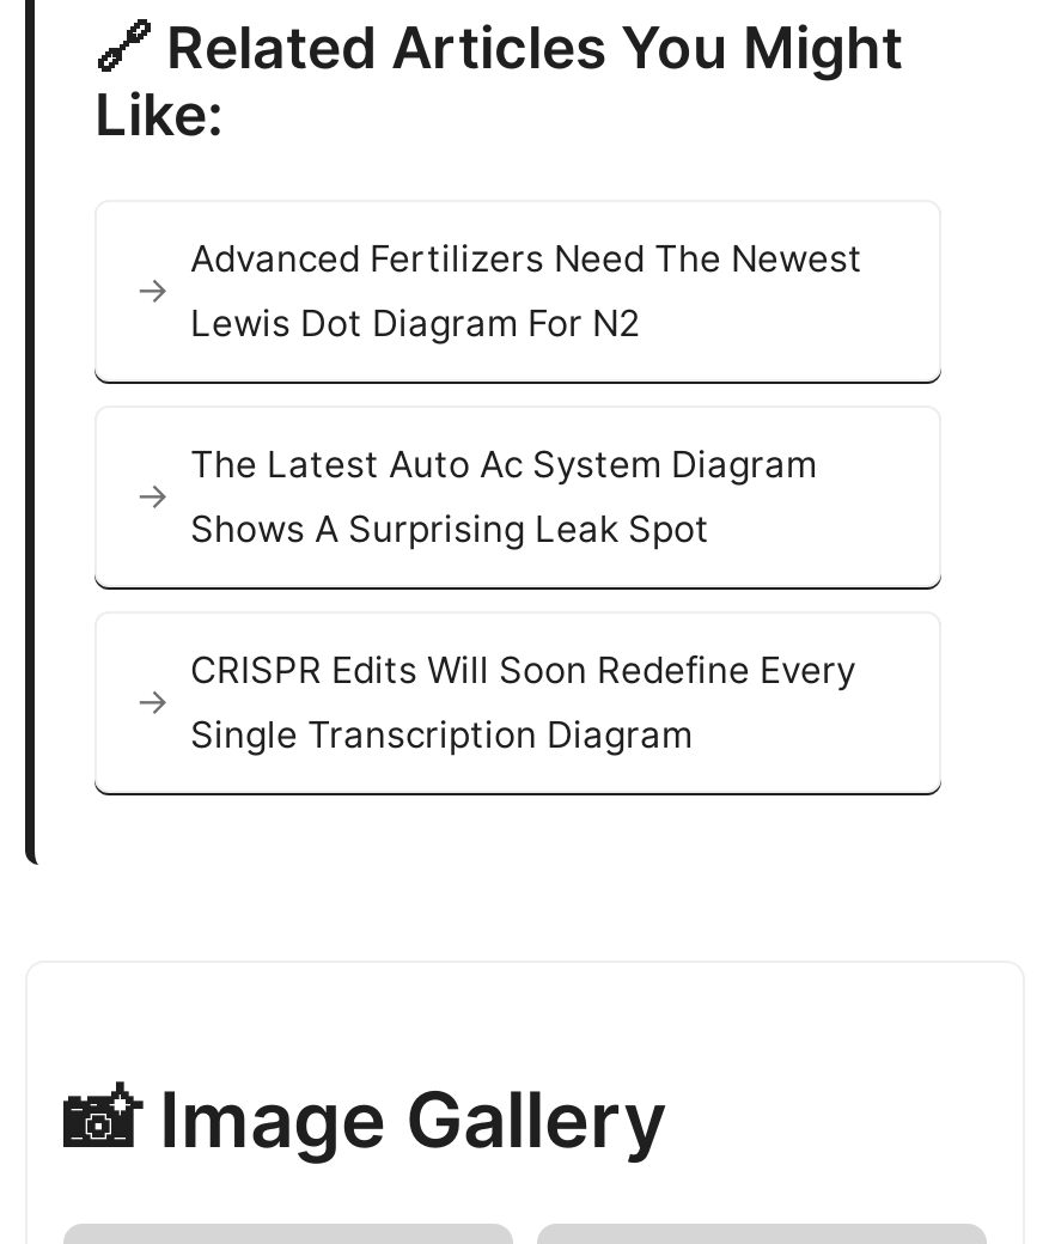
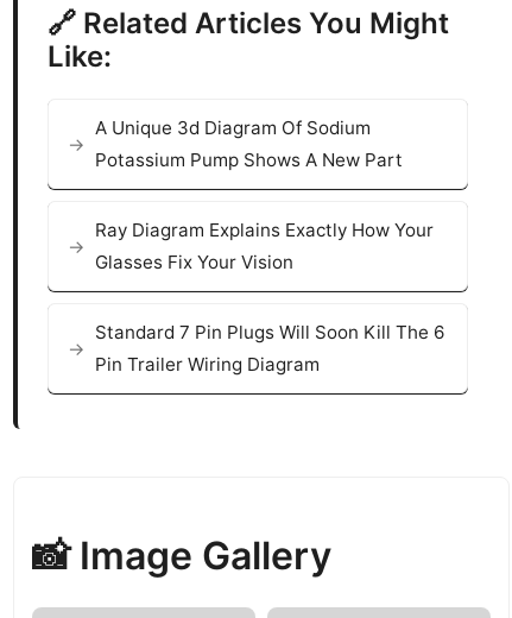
- Advanced Fertilizers Need The Newest
- Lewis Dot Diagram For N2
+ A Unique 3d Diagram Of Sodium
+ Potassium Pump Shows A New Part

- The Latest Auto Ac System Diagram
- Shows A Surprising Leak Spot
+ Ray Diagram Explains Exactly How Your
+ Glasses Fix Your Vision

- CRISPR Edits Will Soon Redefine Every
- Single Transcription Diagram
+ Standard 7 Pin Plugs Will Soon Kill The 6
+ Pin Trailer Wiring Diagram
